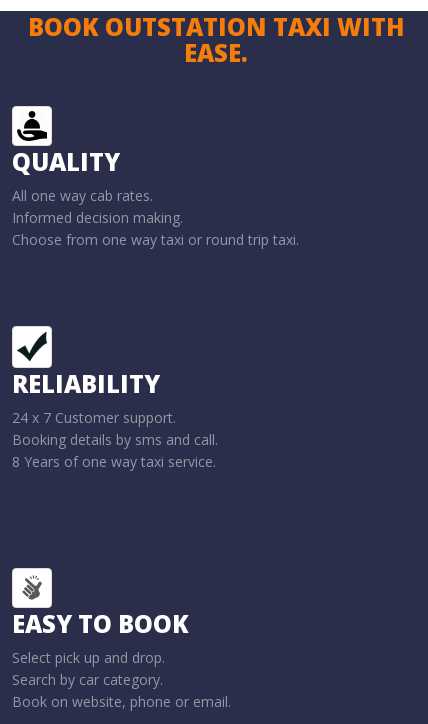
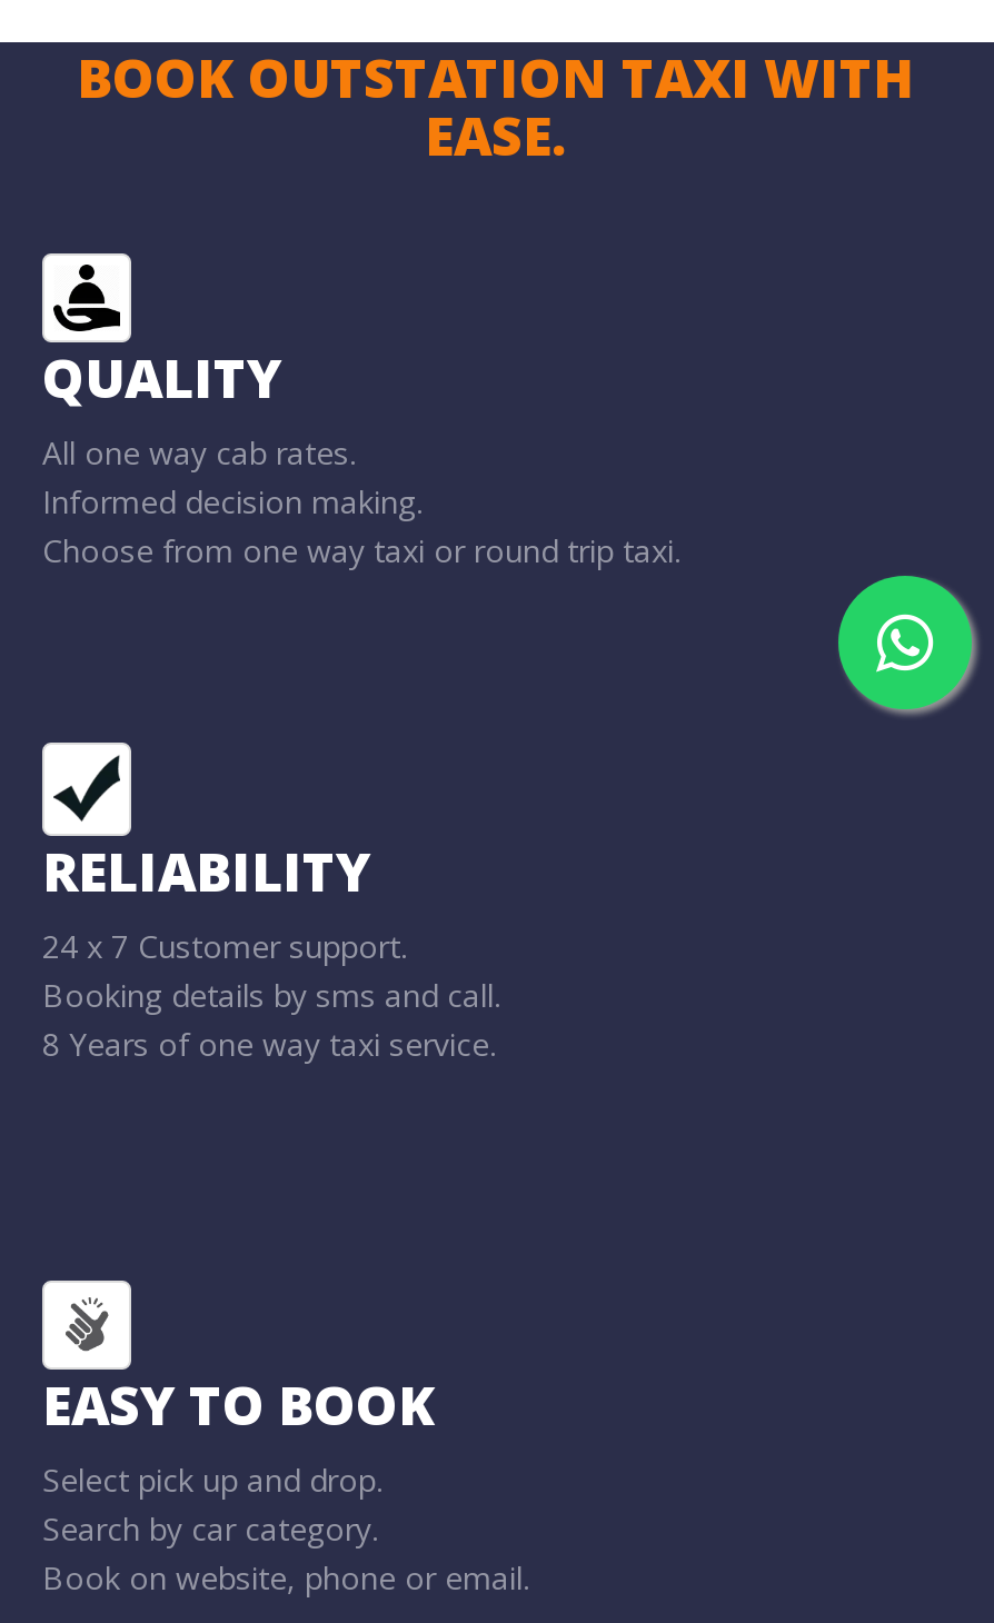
+ [image]
